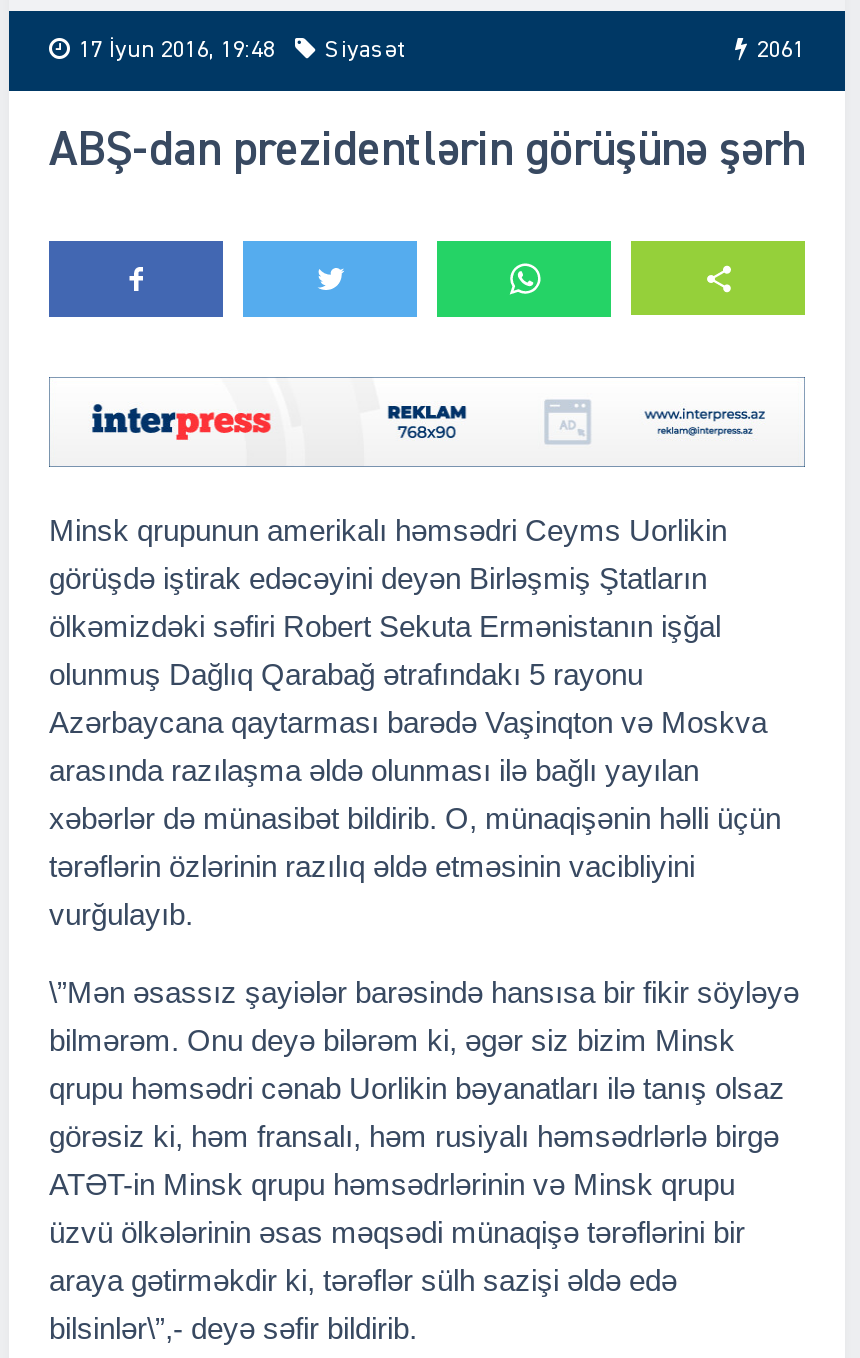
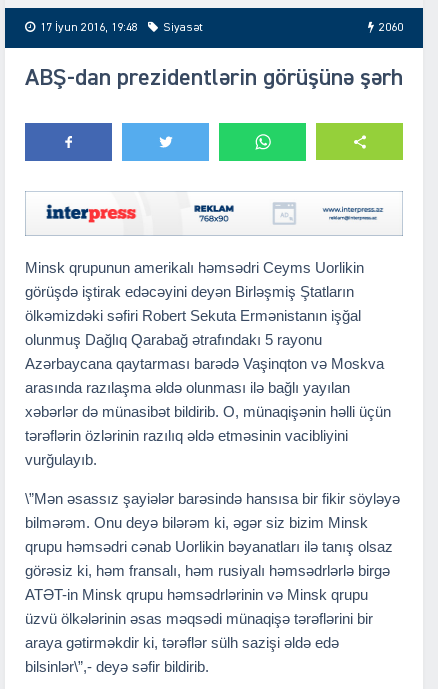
- 2061
+ 2060
